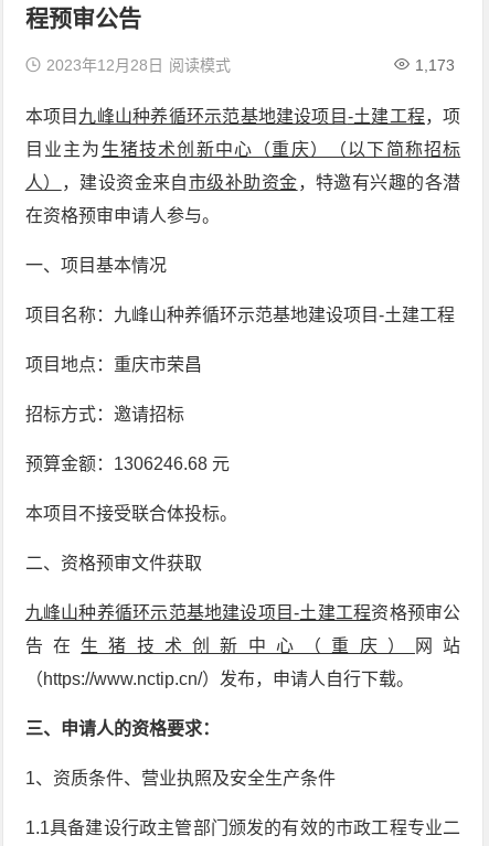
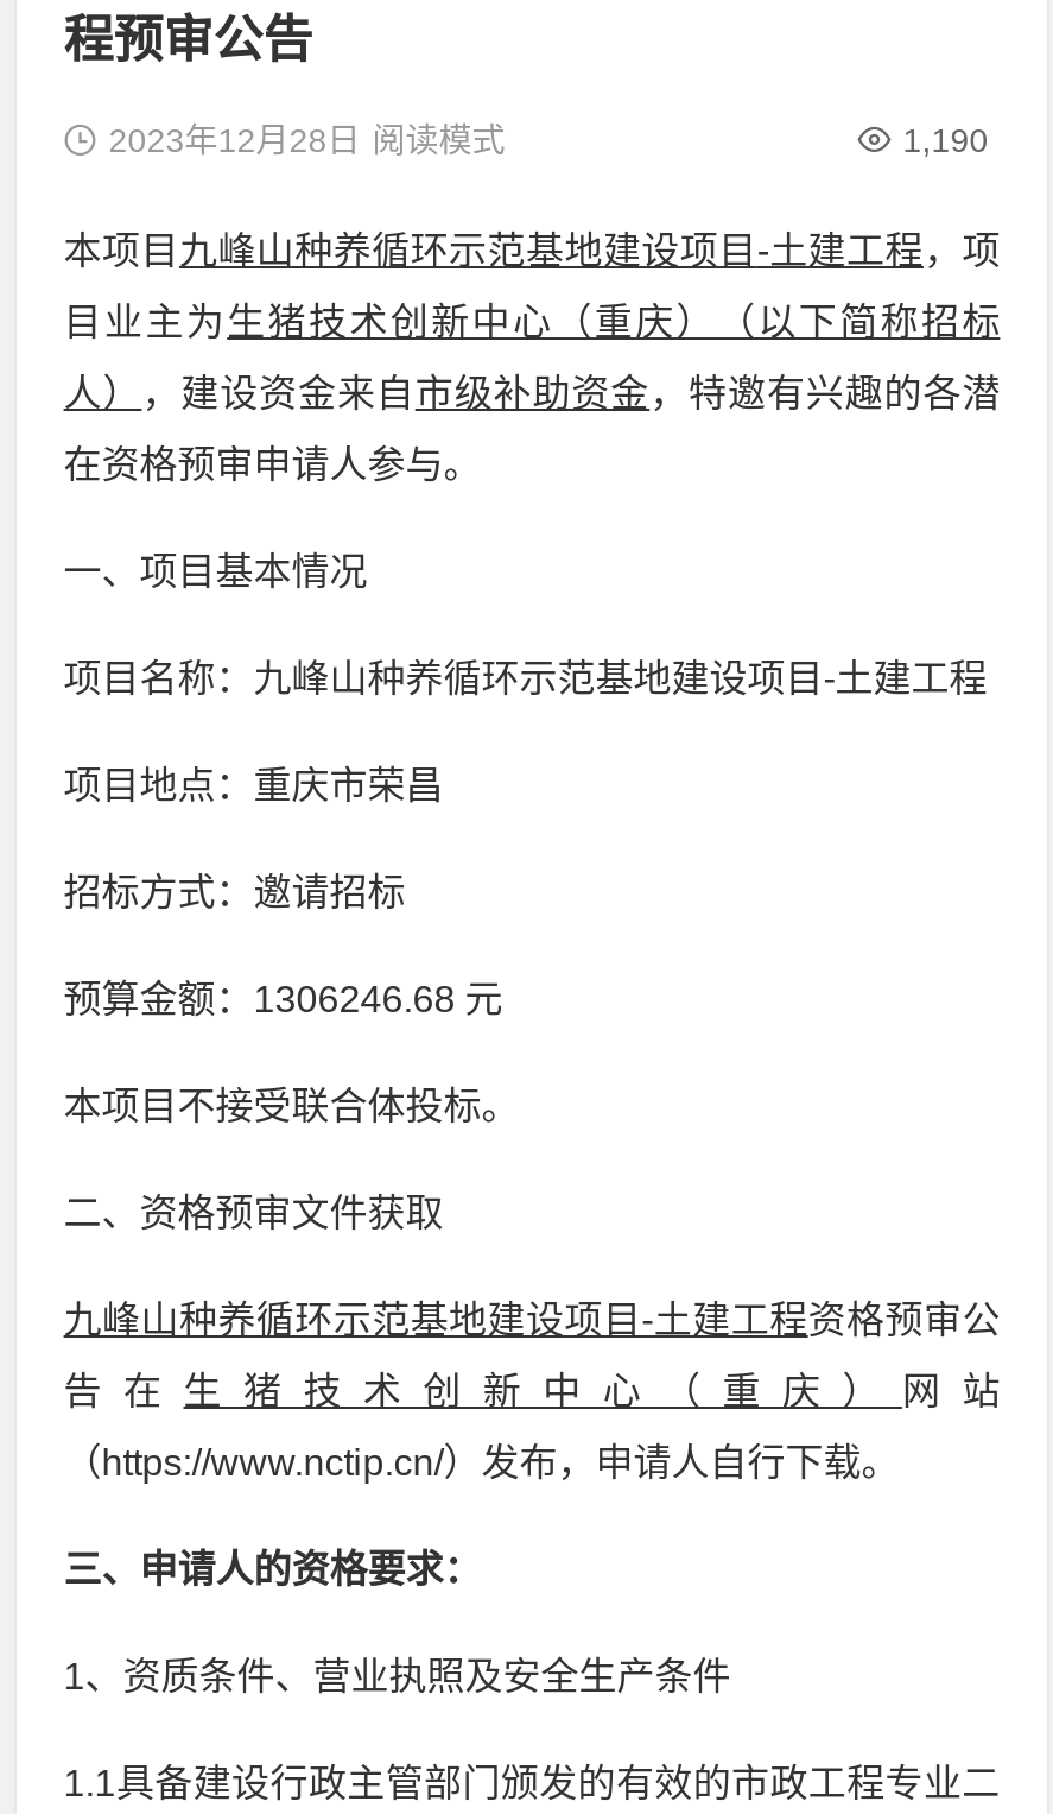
- 1,173
+ 1,190
